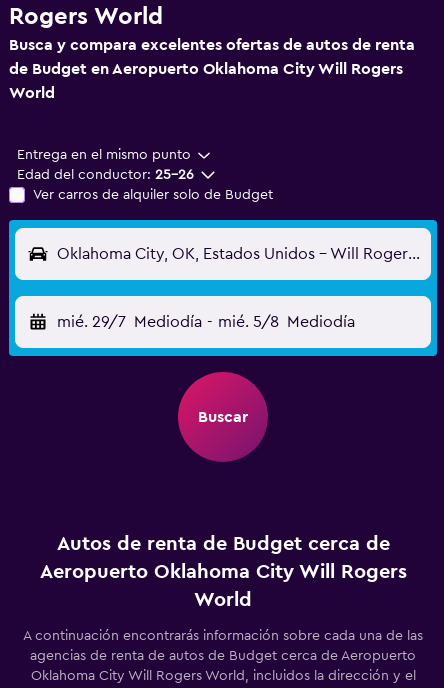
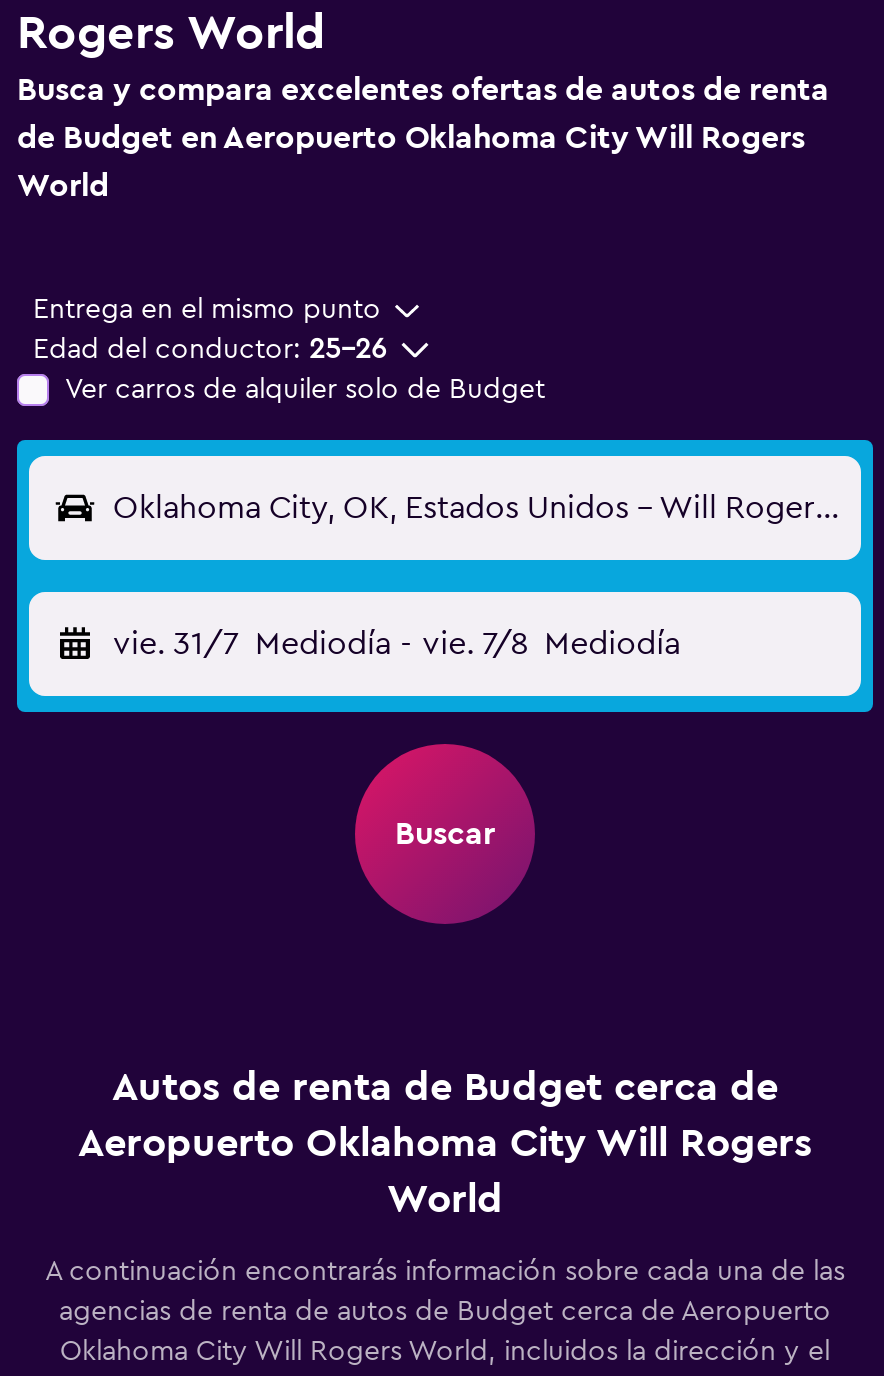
- mié. 29/7 Mediodía - mié. 5/8 Mediodía
+ vie. 31/7 Mediodía - vie. 7/8 Mediodía
